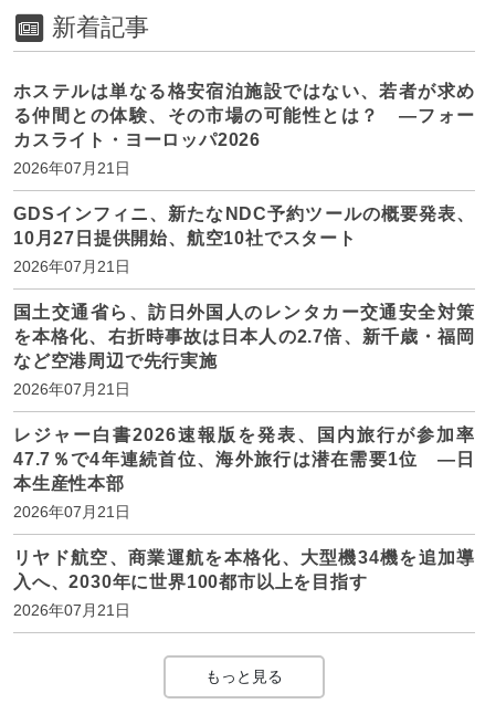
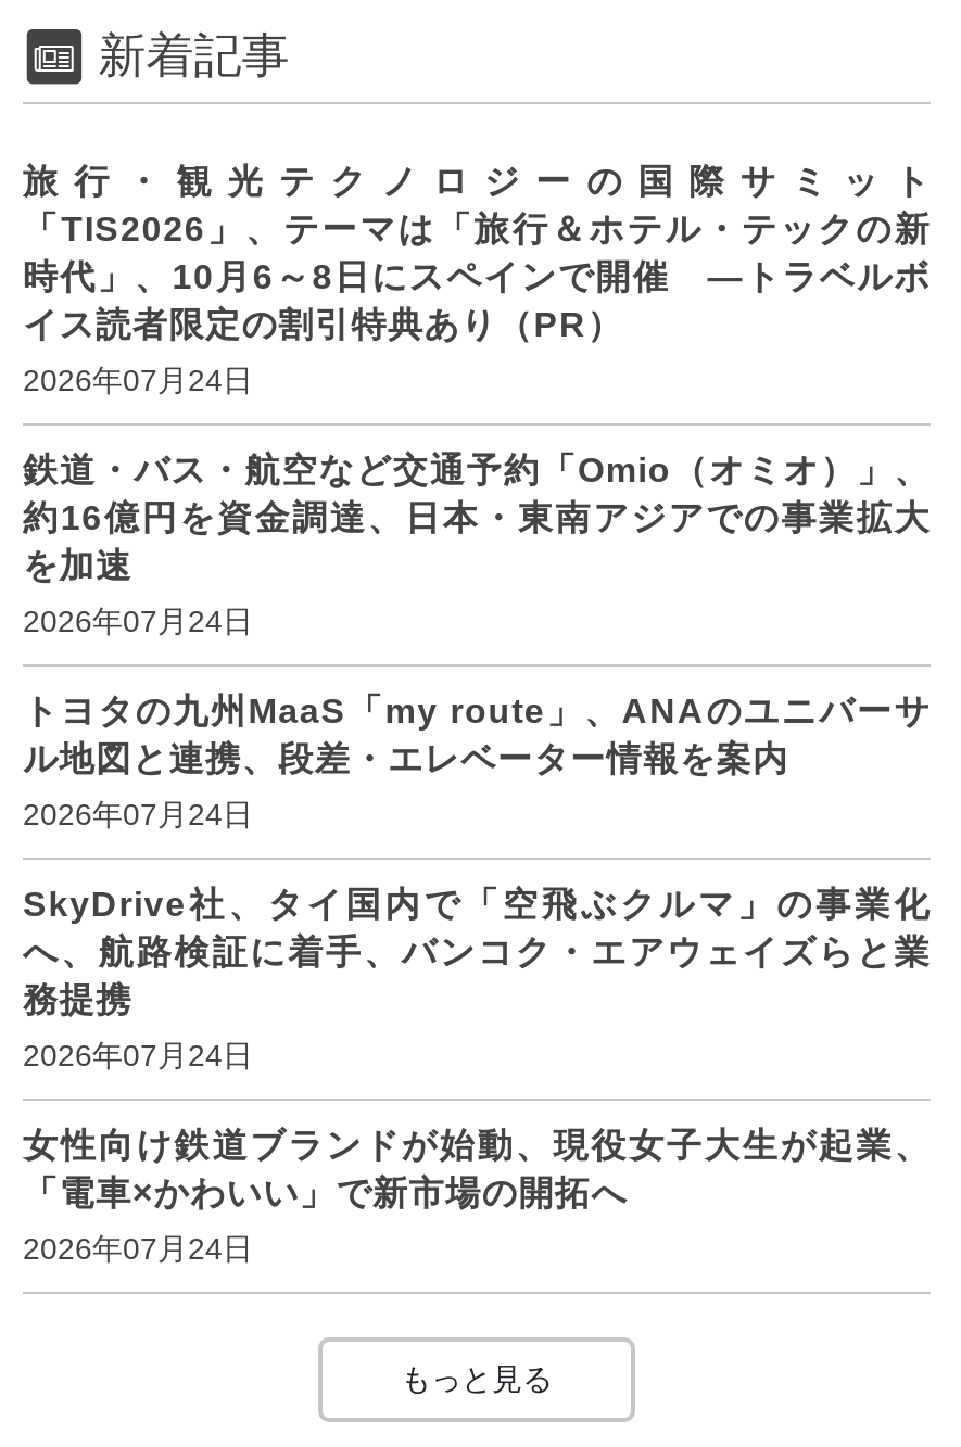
- ホステルは単なる格安宿泊施設ではない、若者が求め
- る仲間との体験、その市場の可能性とは？ ―フォー
- カスライト・ヨーロッパ2026
+ 旅行・観光テクノロジーの国際サミット
+ 「TIS2026」、テーマは「旅行＆ホテル・テックの新
+ 時代」、10月6～8日にスペインで開催 ―トラベルボ
+ イス読者限定の割引特典あり（PR）

- 2026年07月21日
+ 2026年07月24日

- GDSインフィニ、新たなNDC予約ツールの概要発表、
- 10月27日提供開始、航空10社でスタート
+ 鉄道・バス・航空など交通予約「Omio（オミオ）」、
+ 約16億円を資金調達、日本・東南アジアでの事業拡大
+ を加速

- 2026年07月21日
+ 2026年07月24日

- 国土交通省ら、訪日外国人のレンタカー交通安全対策
- を本格化、右折時事故は日本人の2.7倍、新千歳・福岡
- など空港周辺で先行実施
+ トヨタの九州MaaS「my route」、ANAのユニバーサ
+ ル地図と連携、段差・エレベーター情報を案内

- 2026年07月21日
+ 2026年07月24日

- レジャー白書2026速報版を発表、国内旅行が参加率
- 47.7％で4年連続首位、海外旅行は潜在需要1位 ―日
- 本生産性本部
+ SkyDrive社、タイ国内で「空飛ぶクルマ」の事業化
+ へ、航路検証に着手、バンコク・エアウェイズらと業
+ 務提携

- 2026年07月21日
+ 2026年07月24日

- リヤド航空、商業運航を本格化、大型機34機を追加導
- 入へ、2030年に世界100都市以上を目指す
+ 女性向け鉄道ブランドが始動、現役女子大生が起業、
+ 「電車×かわいい」で新市場の開拓へ

- 2026年07月21日
+ 2026年07月24日
